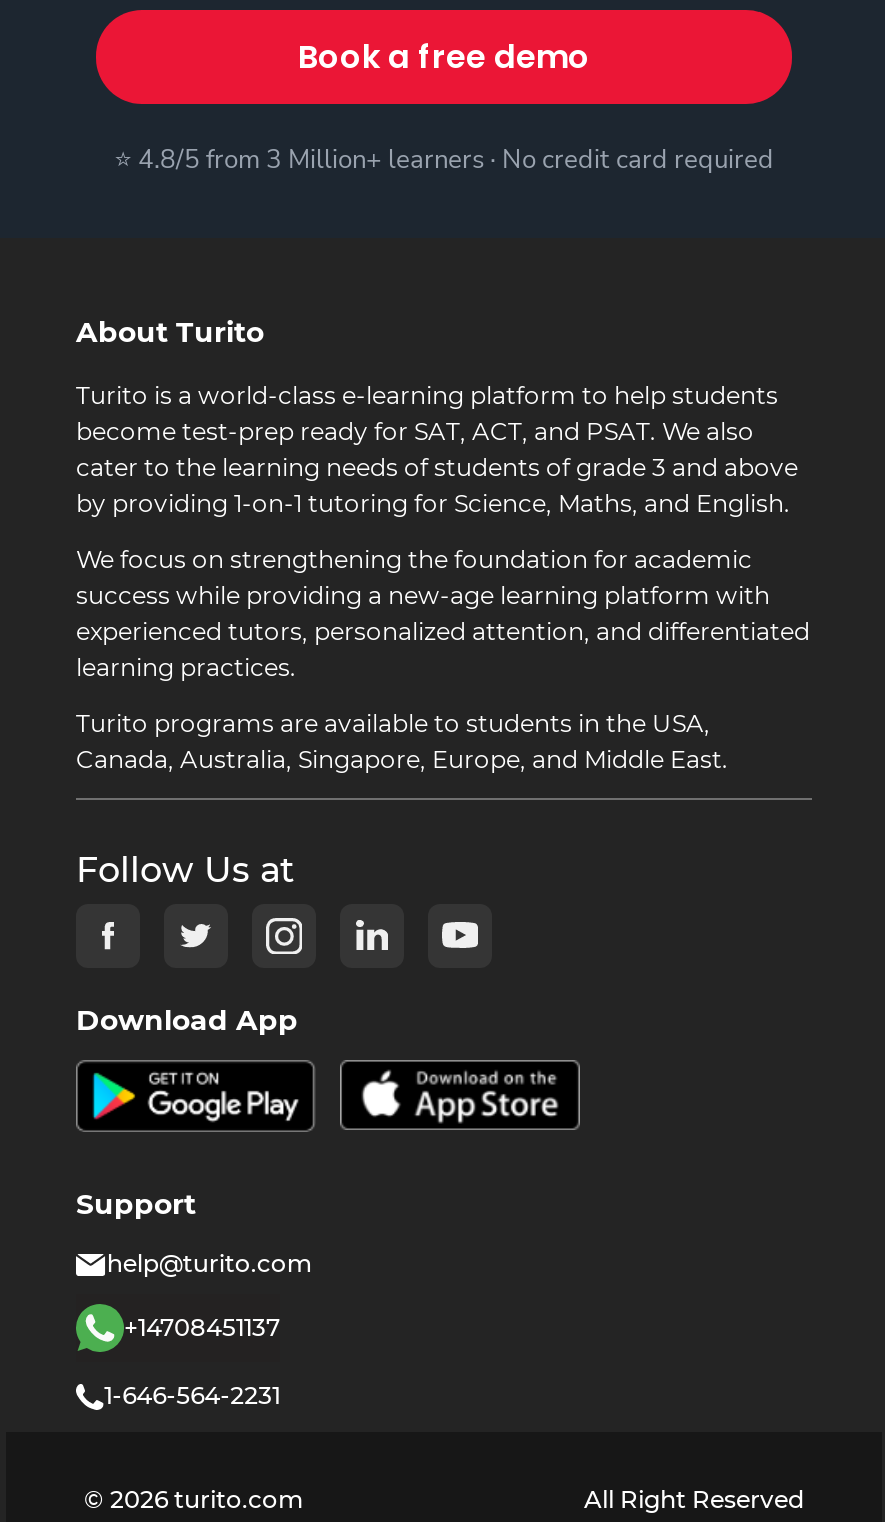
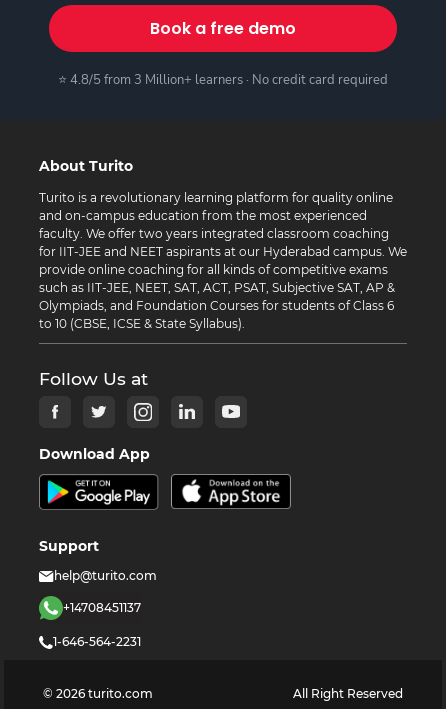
- Turito is a world-class e-learning platform to help students
- become test-prep ready for SAT, ACT, and PSAT. We also
- cater to the learning needs of students of grade 3 and above
- by providing 1-on-1 tutoring for Science, Maths, and English.
- We focus on strengthening the foundation for academic
- success while providing a new-age learning platform with
- experienced tutors, personalized attention, and differentiated
- learning practices.
- Turito programs are available to students in the USA,
- Canada, Australia, Singapore, Europe, and Middle East.
+ Turito is a revolutionary learning platform for quality online
+ and on-campus education from the most experienced
+ faculty. We offer two years integrated classroom coaching
+ for IIT-JEE and NEET aspirants at our Hyderabad campus. We
+ provide online coaching for all kinds of competitive exams
+ such as IIT-JEE, NEET, SAT, ACT, PSAT, Subjective SAT, AP &
+ Olympiads, and Foundation Courses for students of Class 6
+ to 10 (CBSE, ICSE & State Syllabus).
